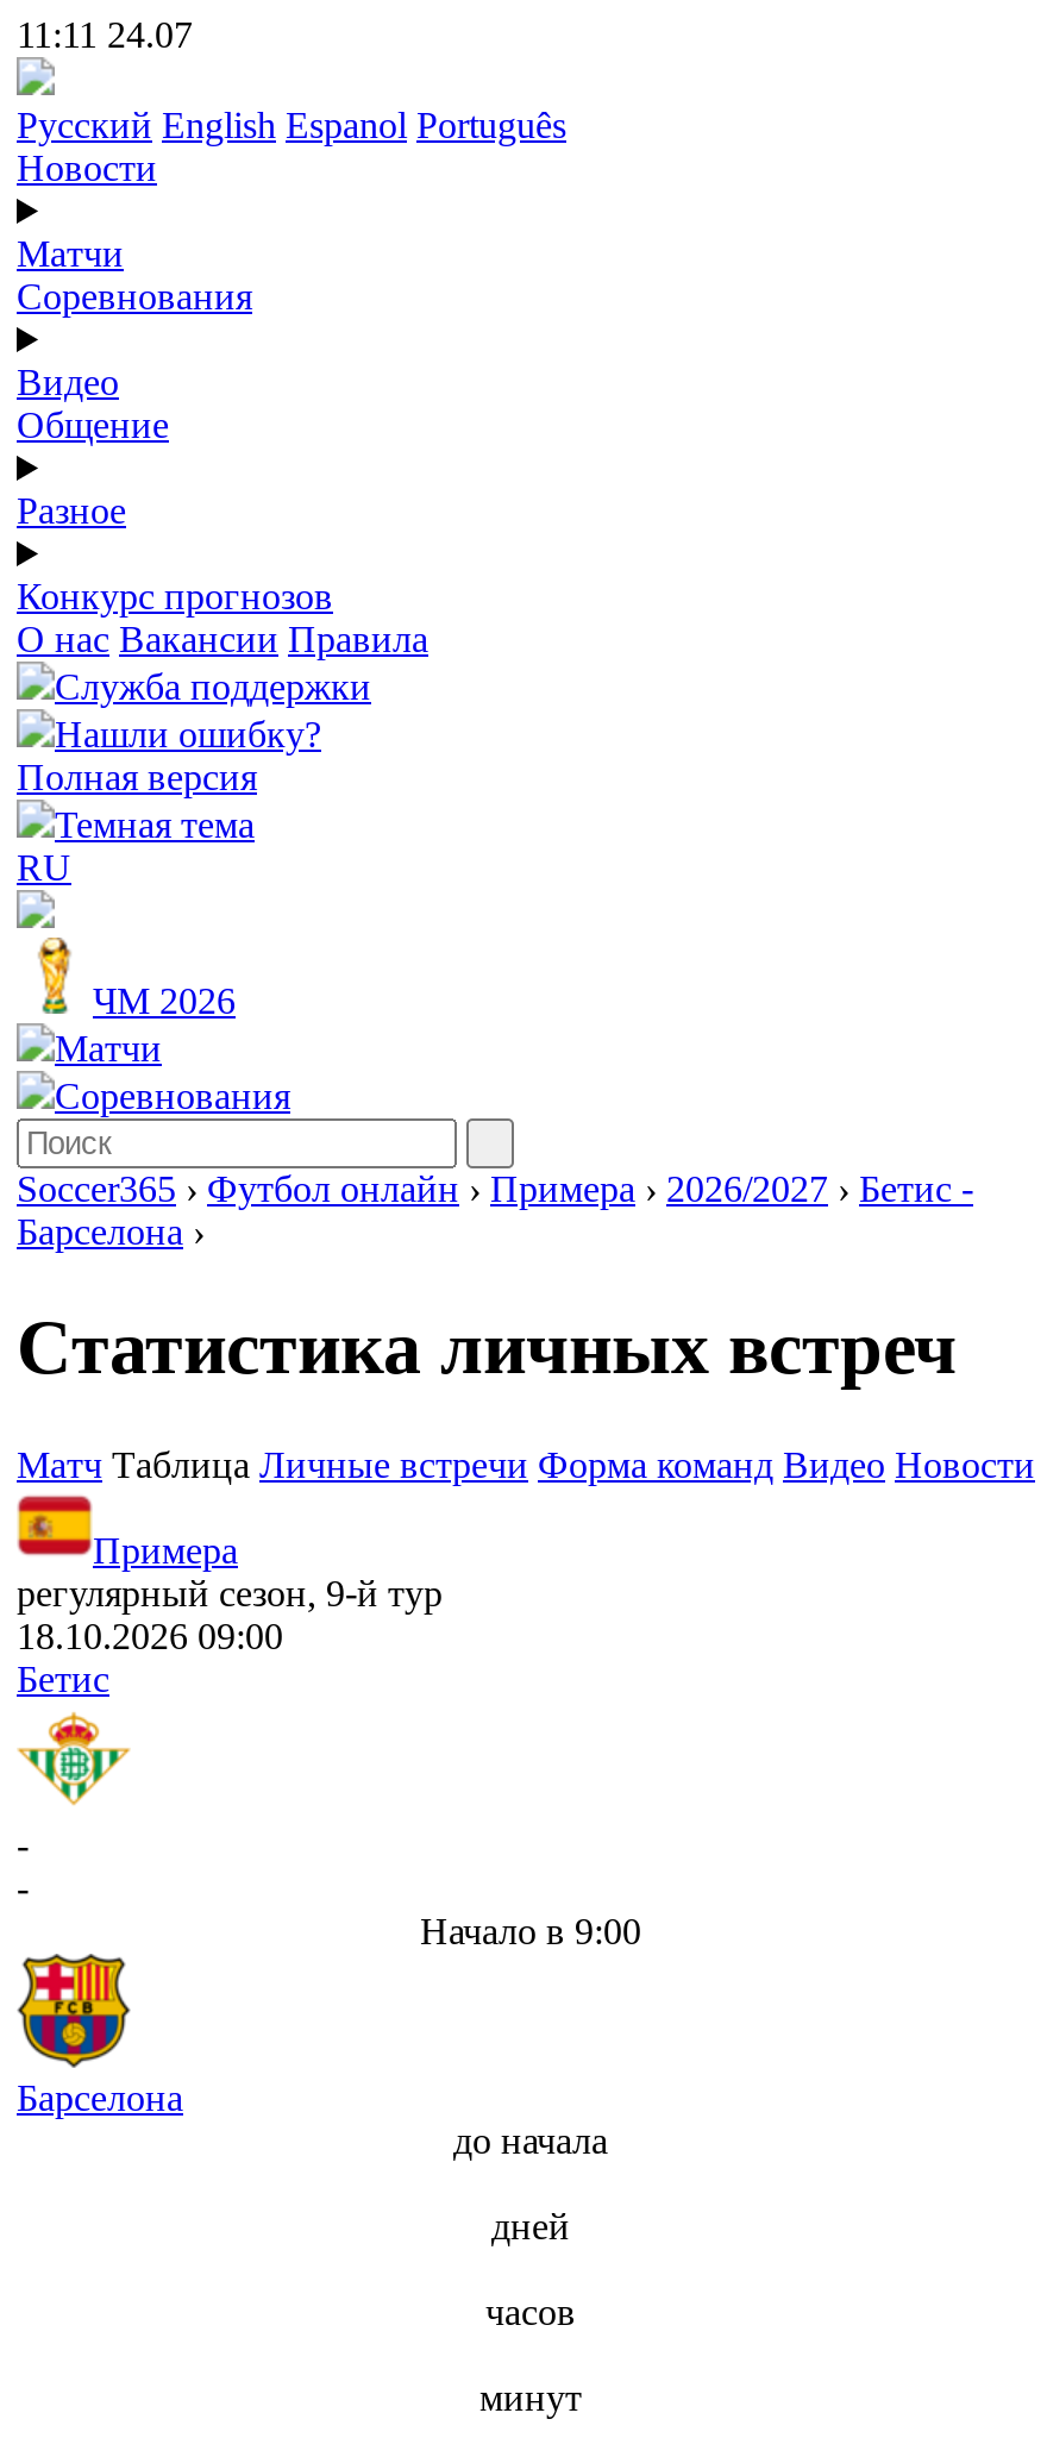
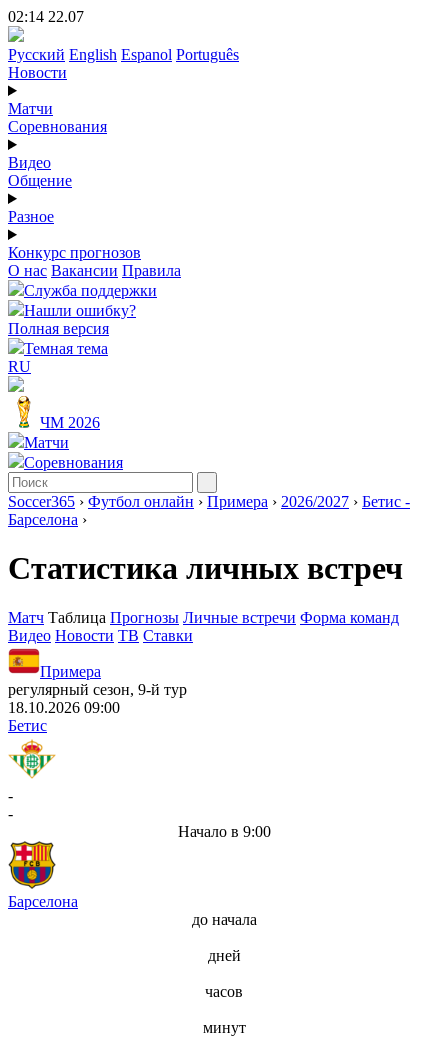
- 11:11 24.07
+ 02:14 22.07

- Матч Таблица Личные встречи Форма команд Видео Новости
+ Матч Таблица Прогнозы Личные встречи Форма команд
+ Видео Новости ТВ Ставки
